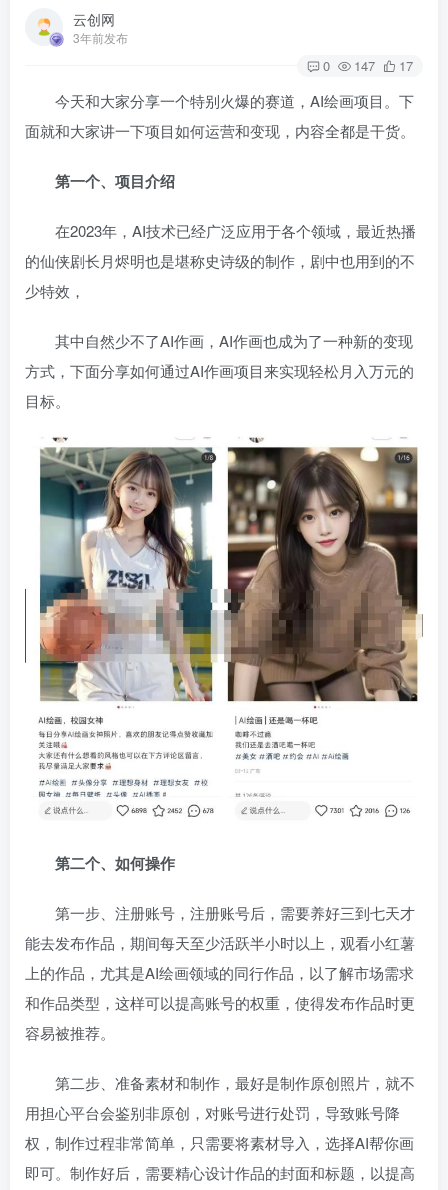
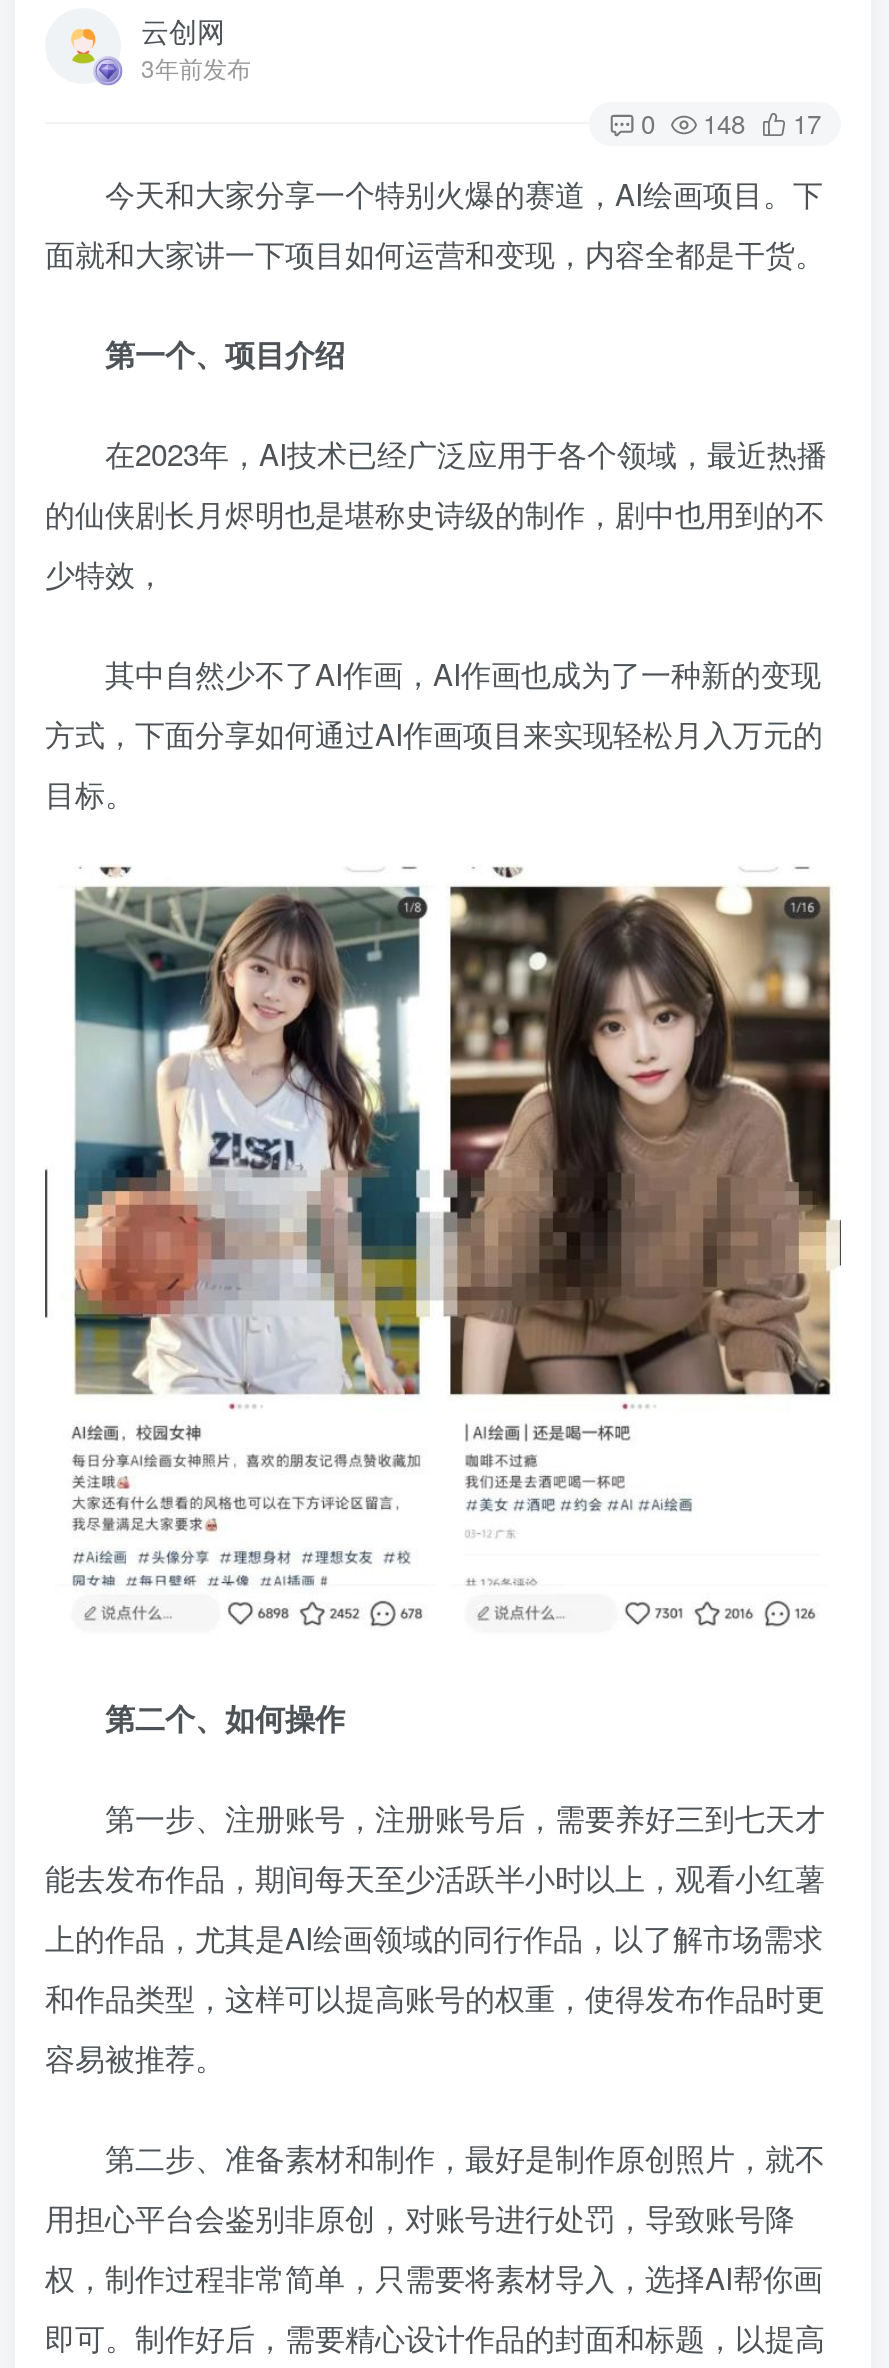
- 0 147 17
+ 0 148 17
